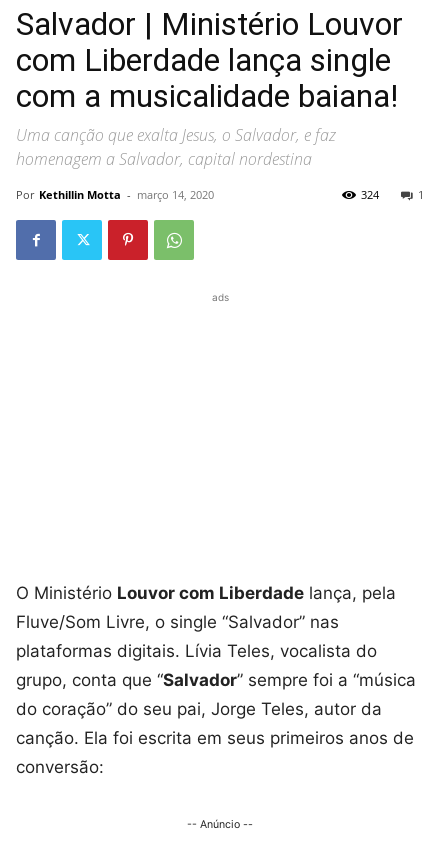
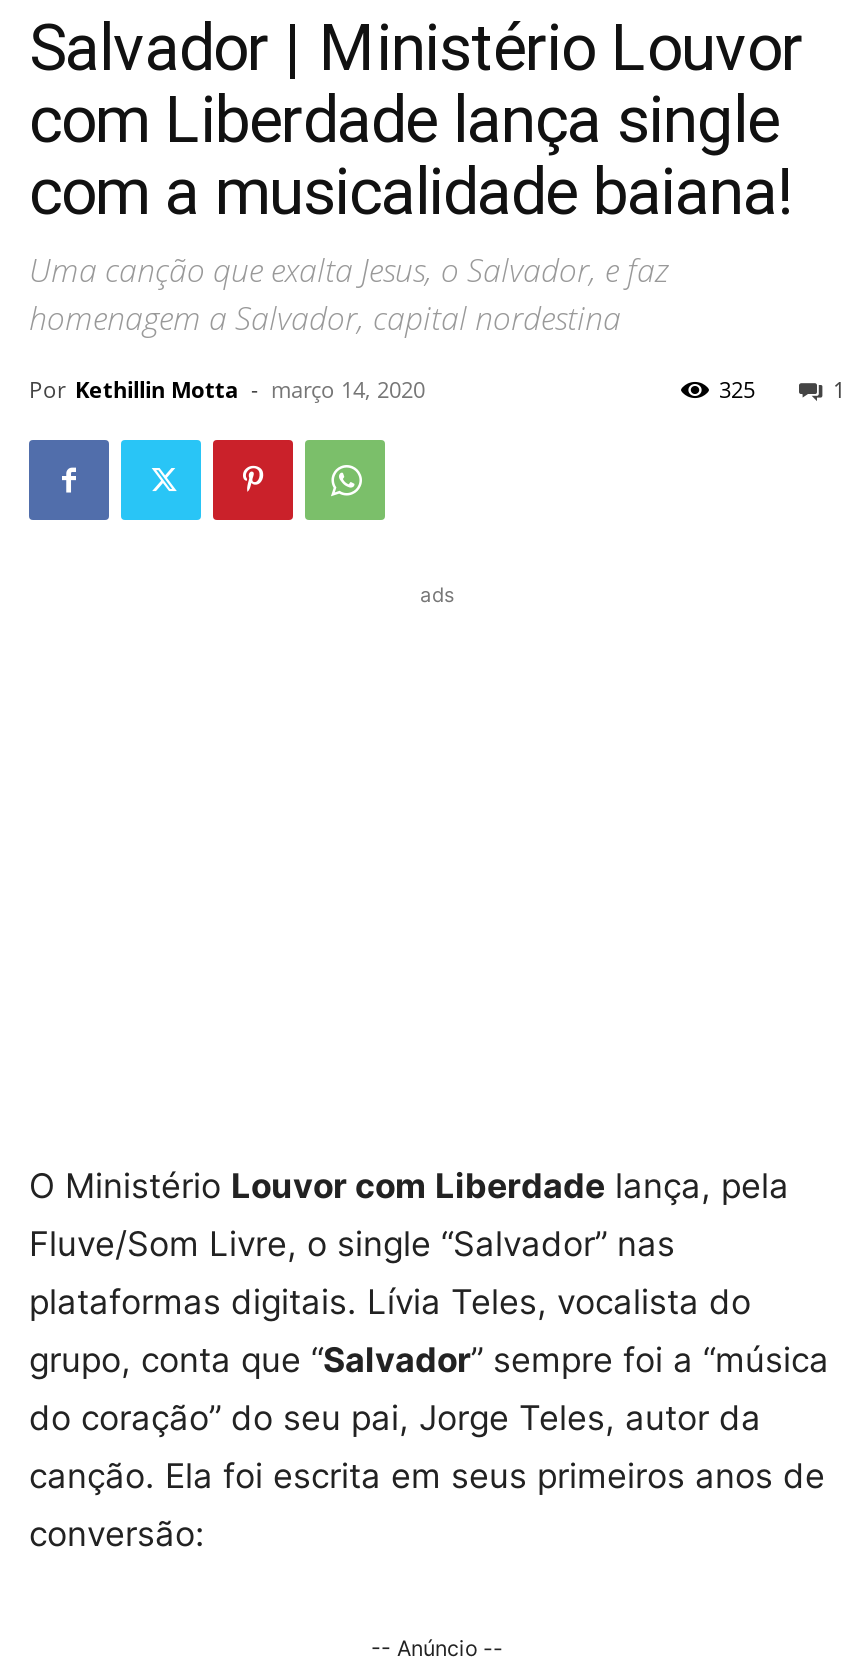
- 324
+ 325
